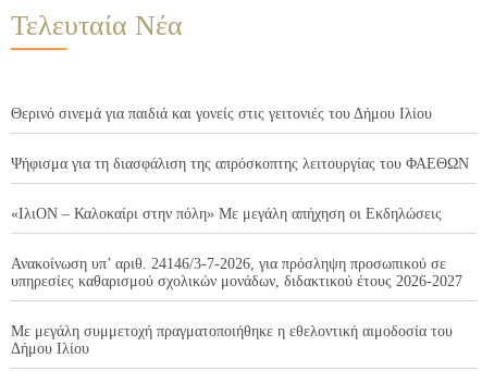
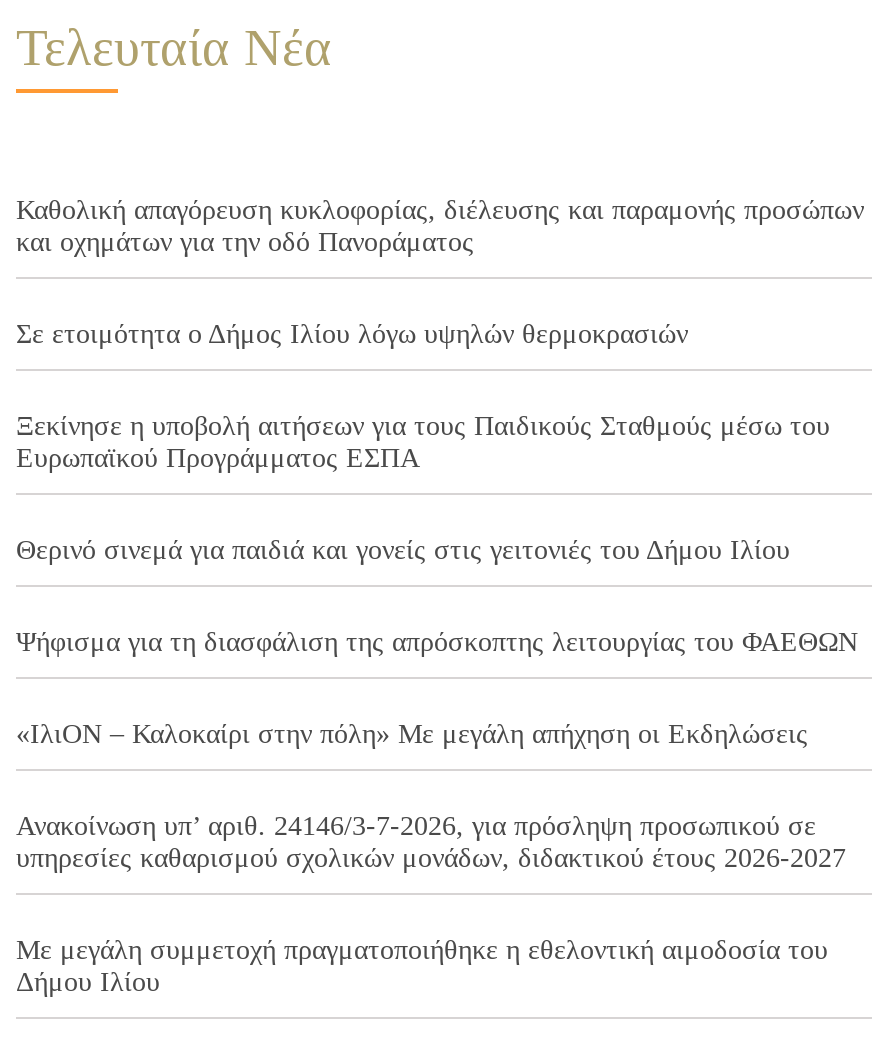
+ Καθολική απαγόρευση κυκλοφορίας, διέλευσης και παραμονής προσώπων
+ και οχημάτων για την οδό Πανοράματος
+ Σε ετοιμότητα ο Δήμος Ιλίου λόγω υψηλών θερμοκρασιών
+ Ξεκίνησε η υποβολή αιτήσεων για τους Παιδικούς Σταθμούς μέσω του
+ Ευρωπαϊκού Προγράμματος ΕΣΠΑ
